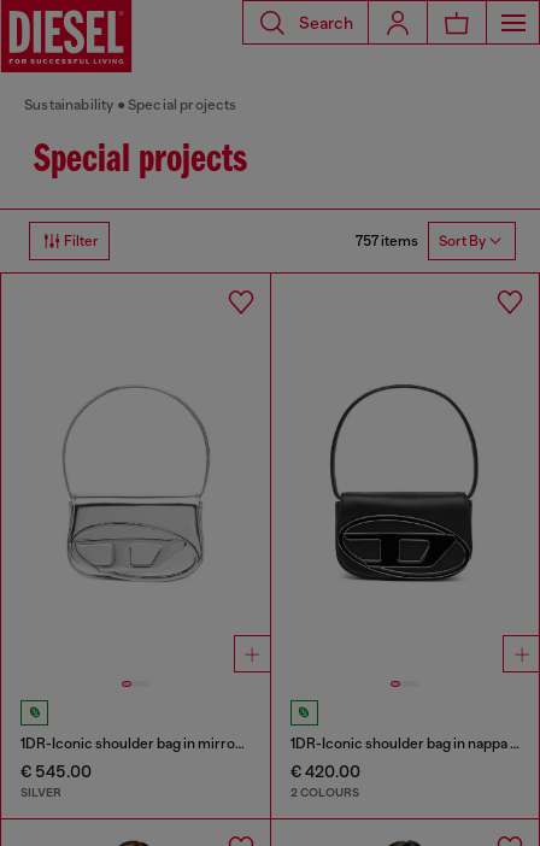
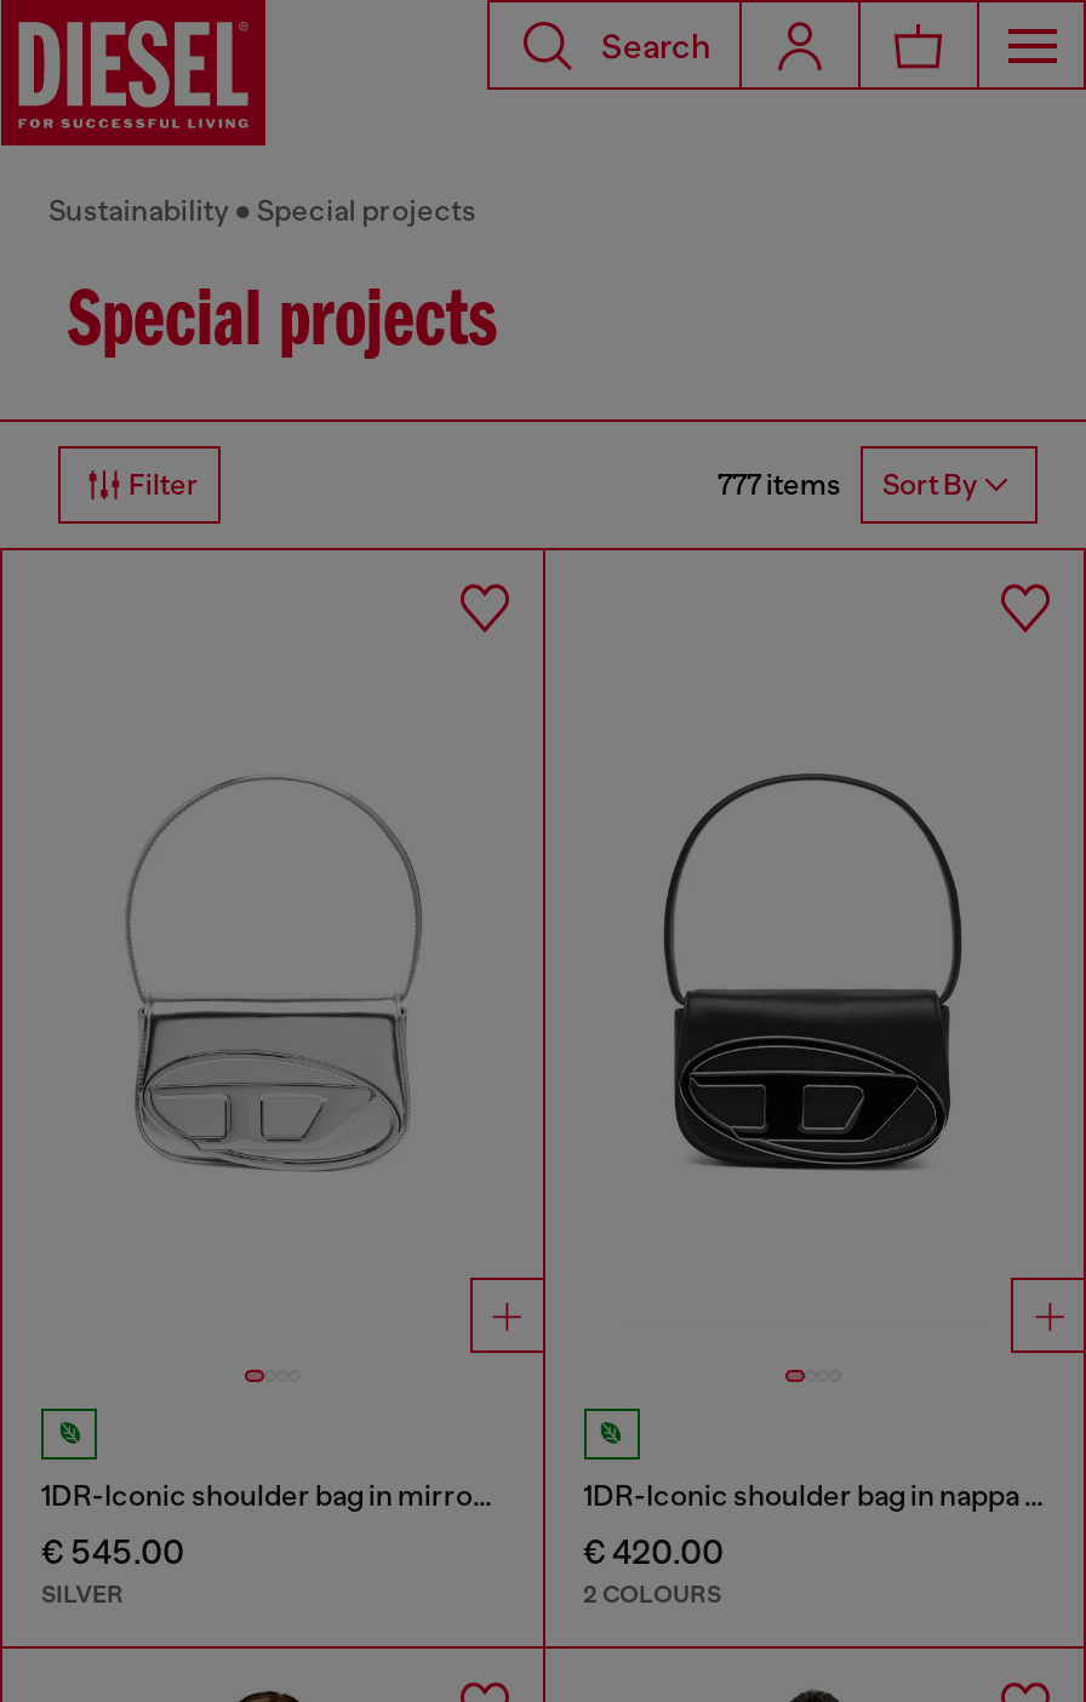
- 757 items Sort By
+ 777 items Sort By
